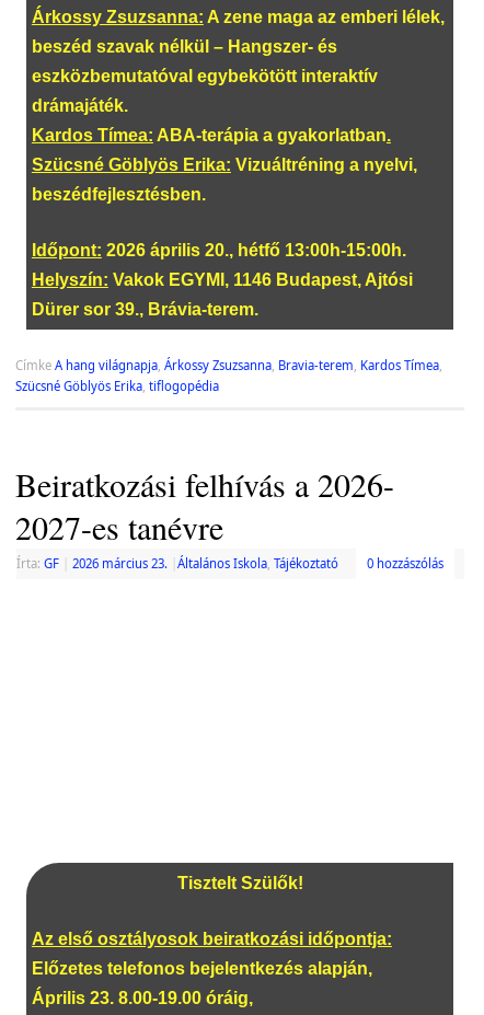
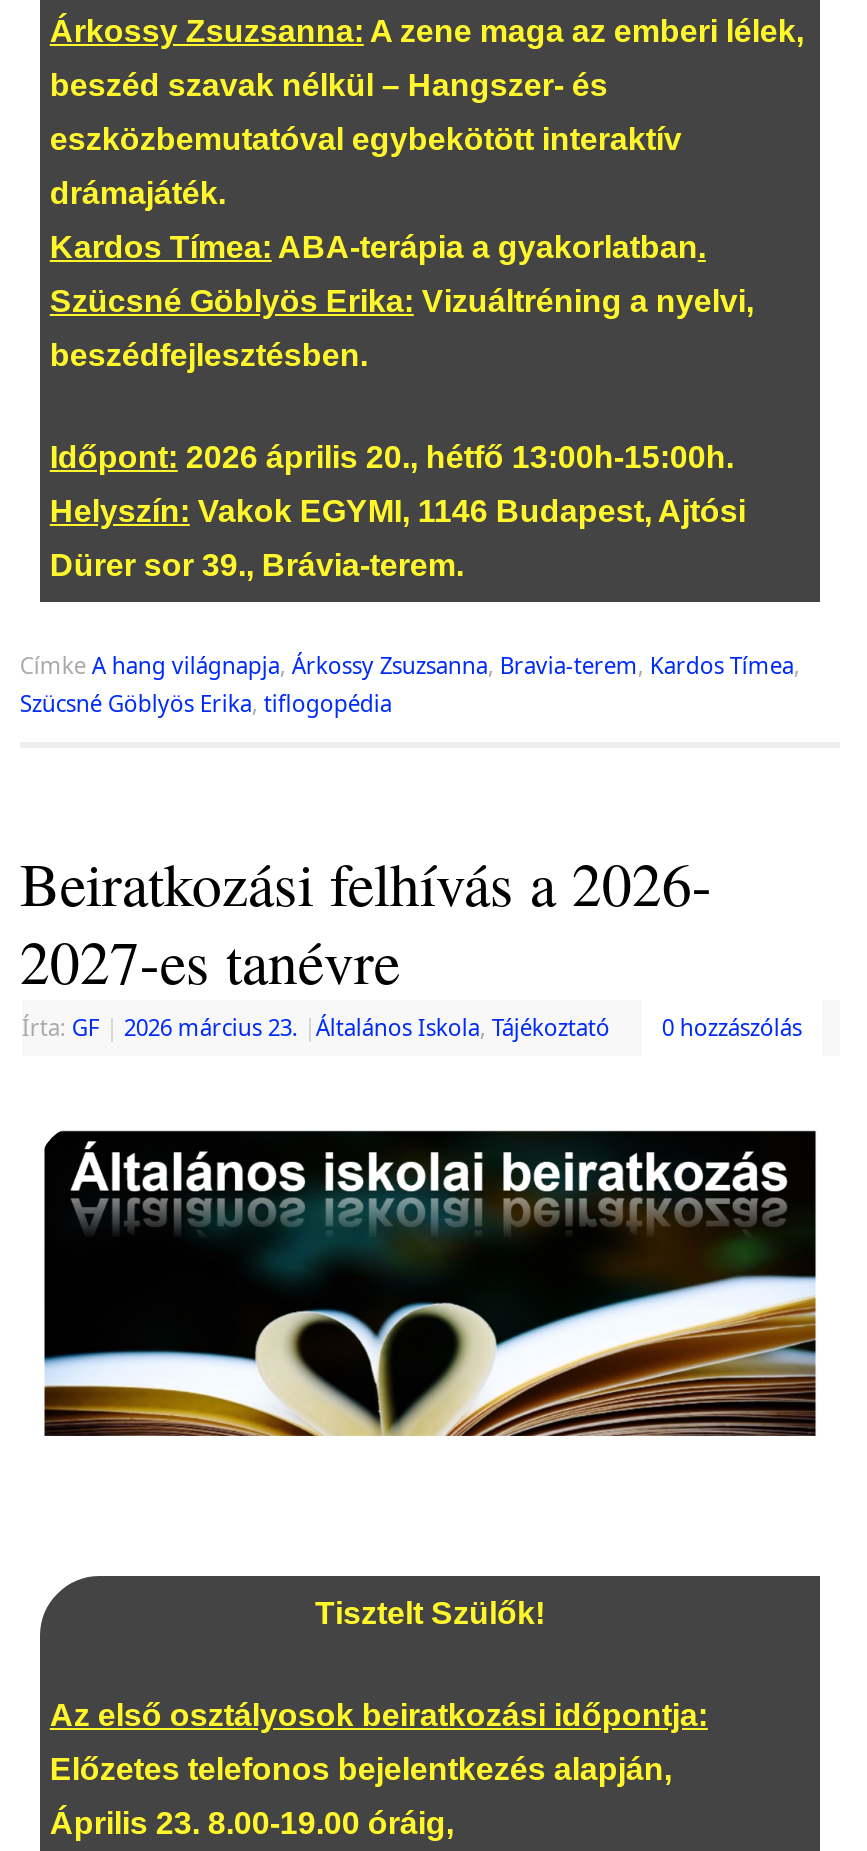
+ [image]
